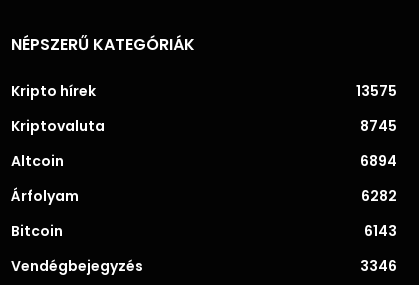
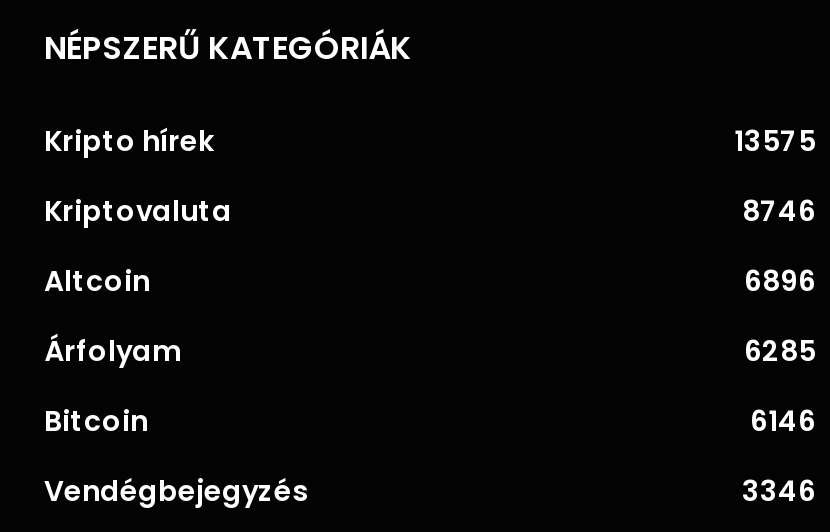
- 8745
+ 8746

- 6894
+ 6896

- 6282
+ 6285

- 6143
+ 6146
